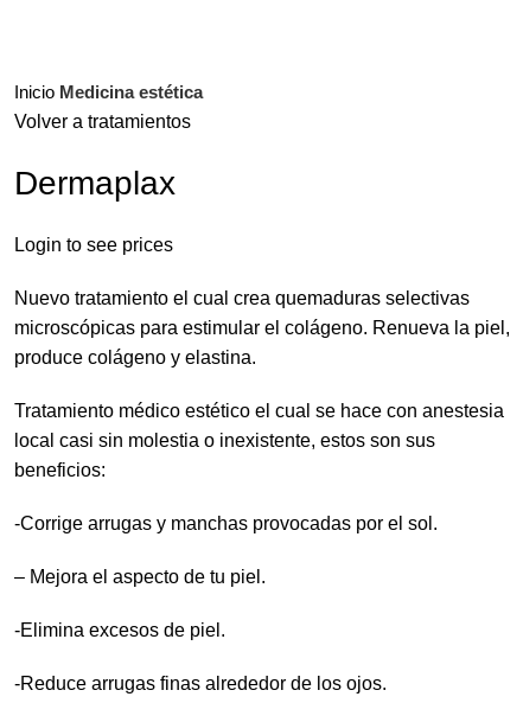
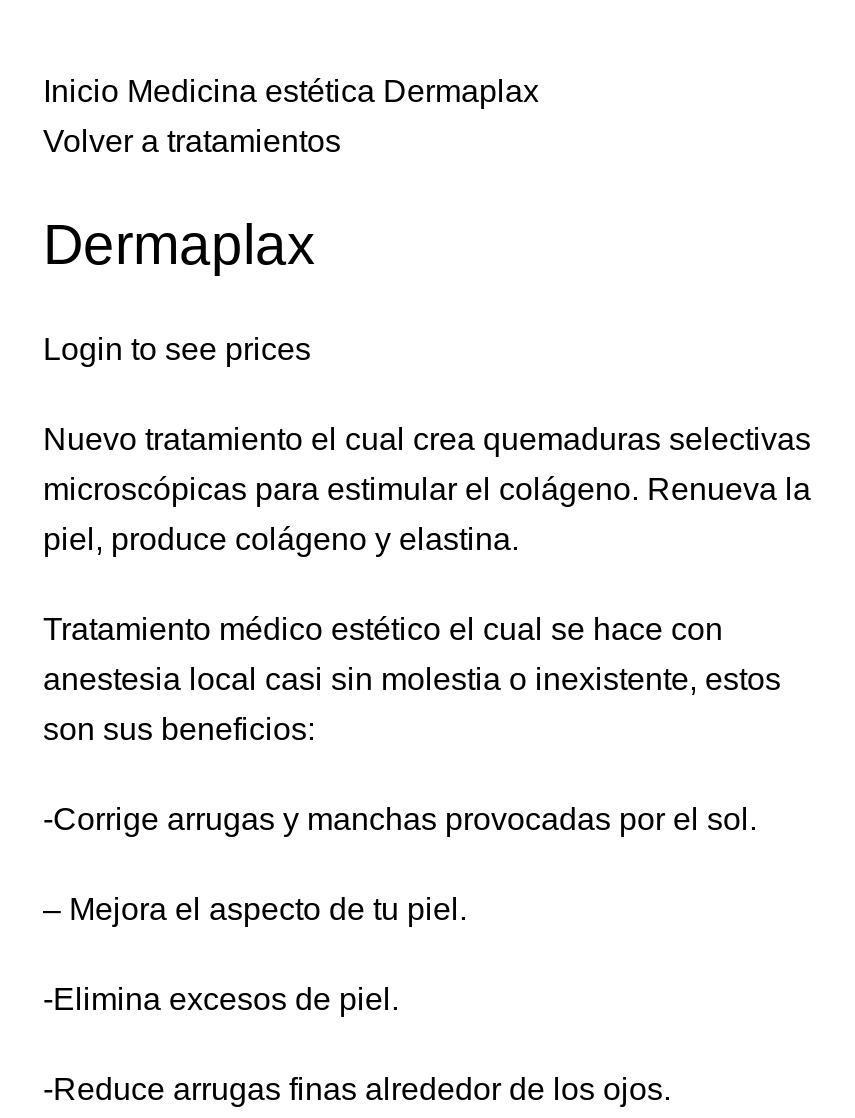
- Inicio Medicina estética
+ Inicio Medicina estética Dermaplax
